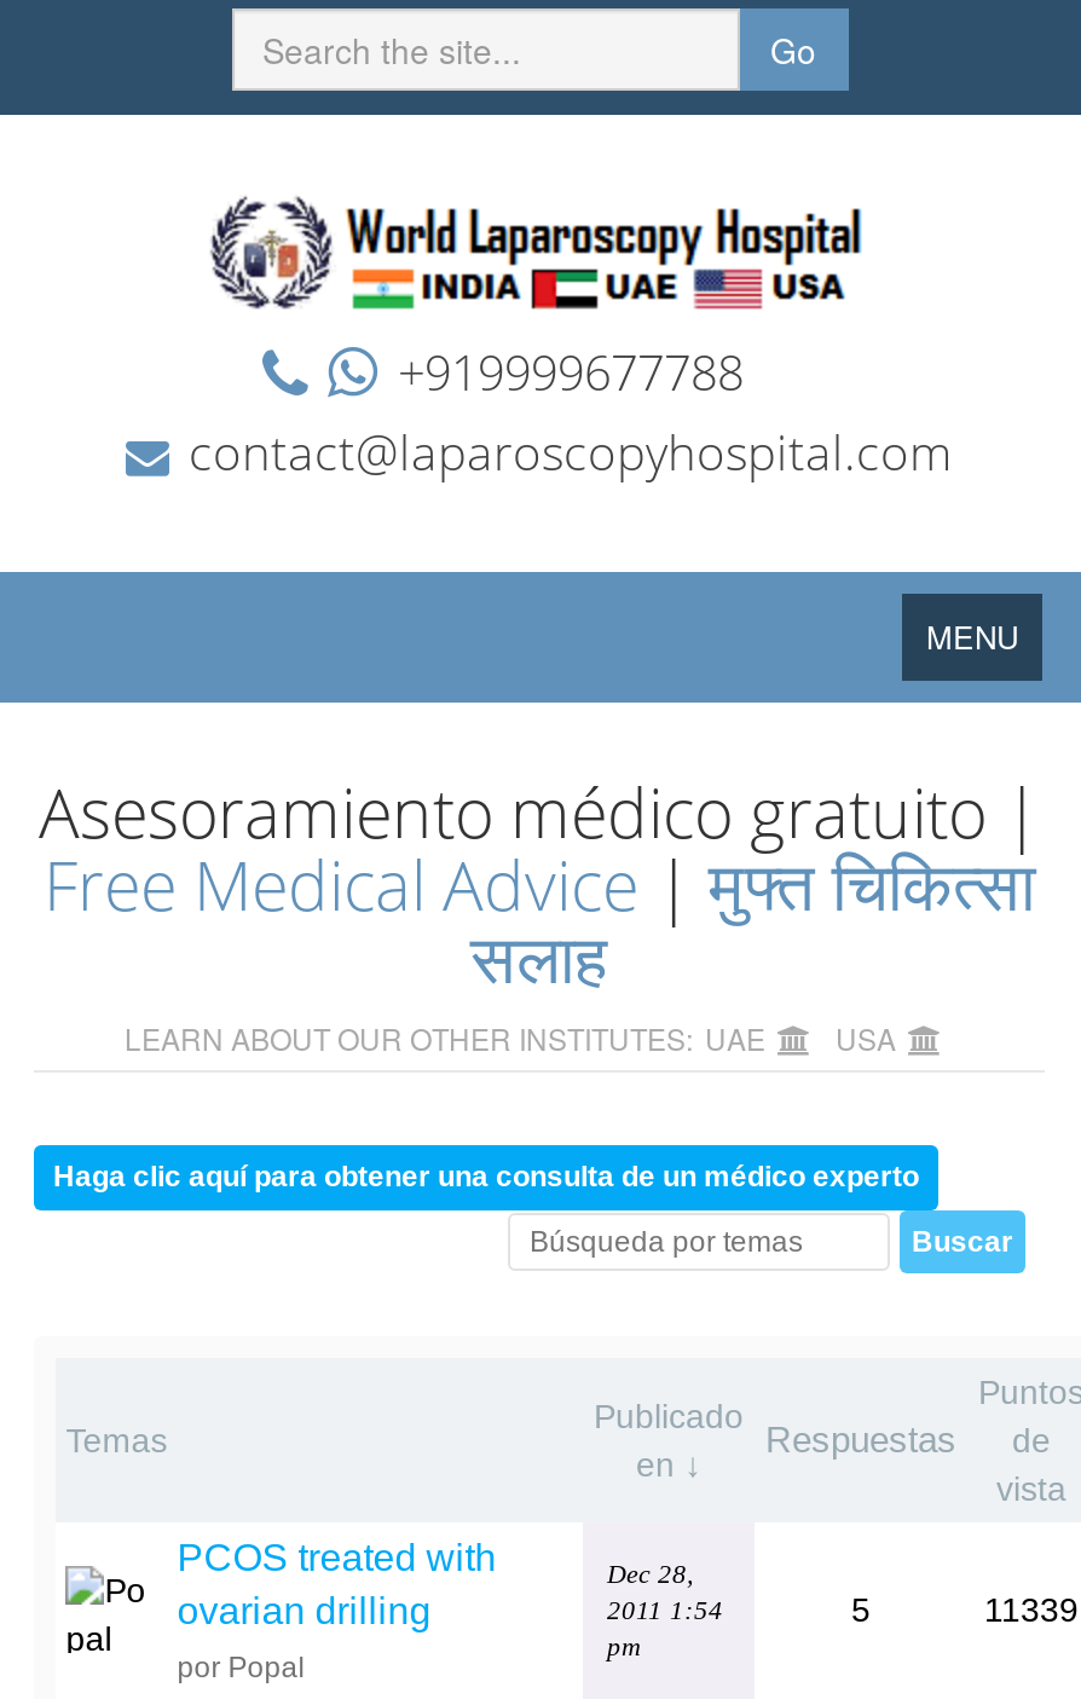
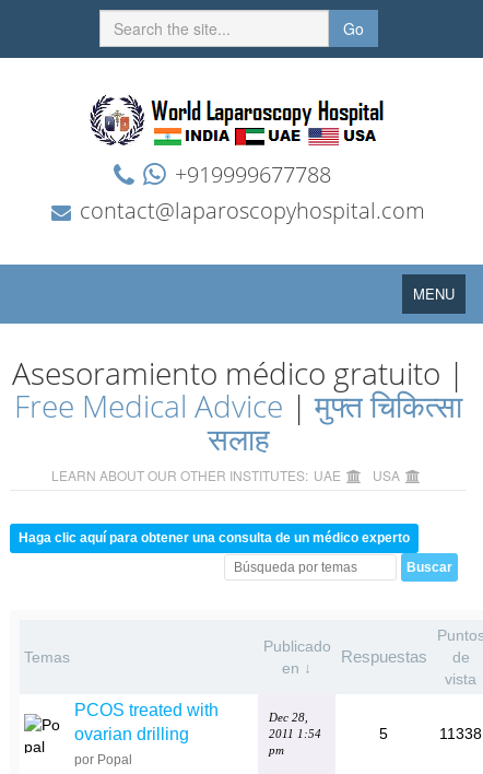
- 11339
+ 11338
